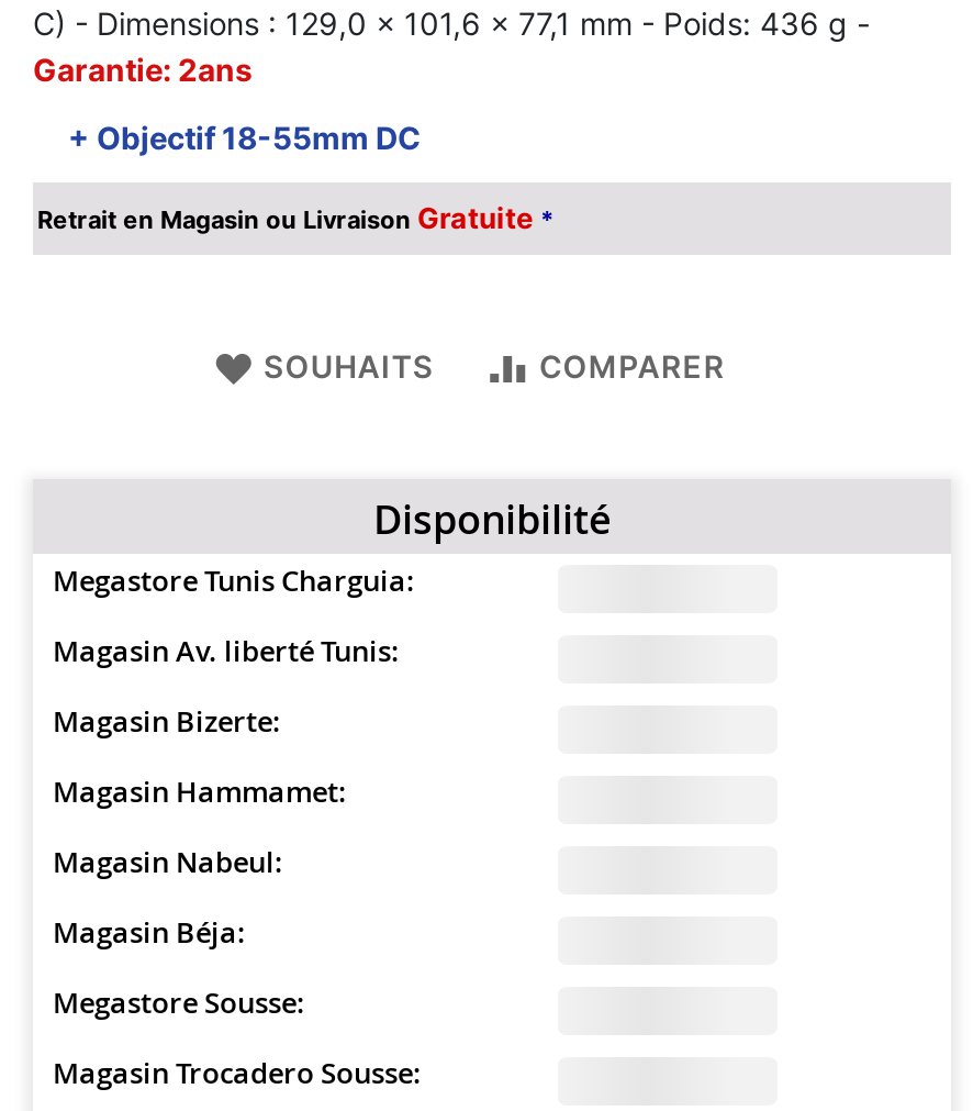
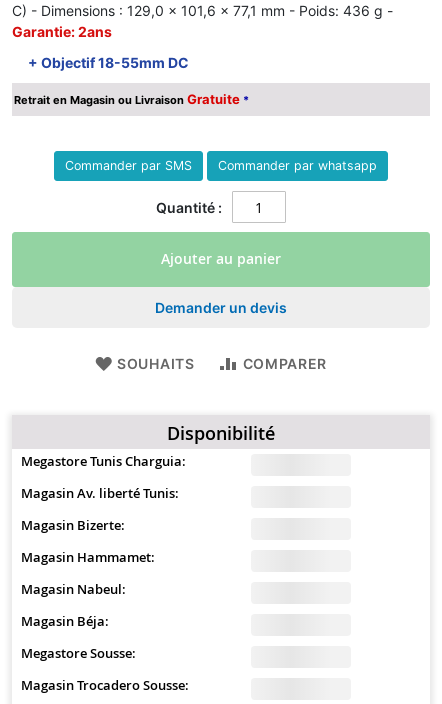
+ Commander par SMS
+ Commander par whatsapp
+ Quantité :
+ Ajouter au panier
+ Demander un devis
